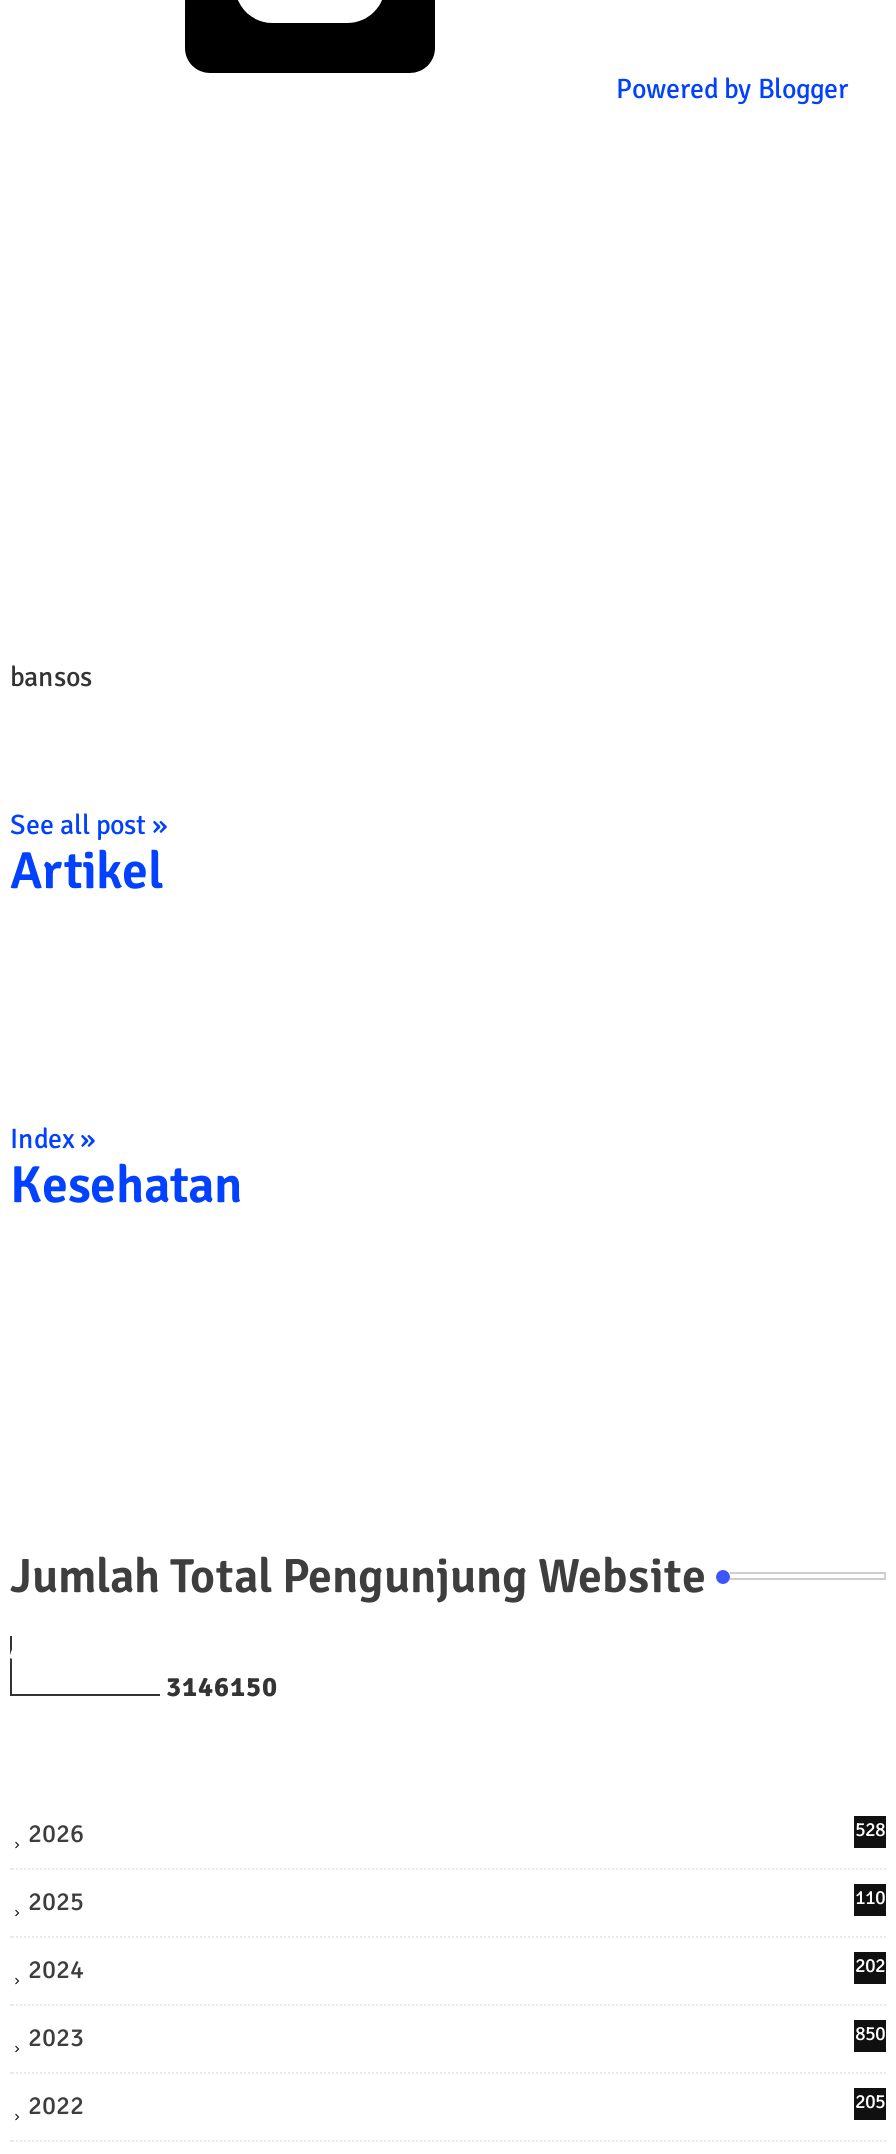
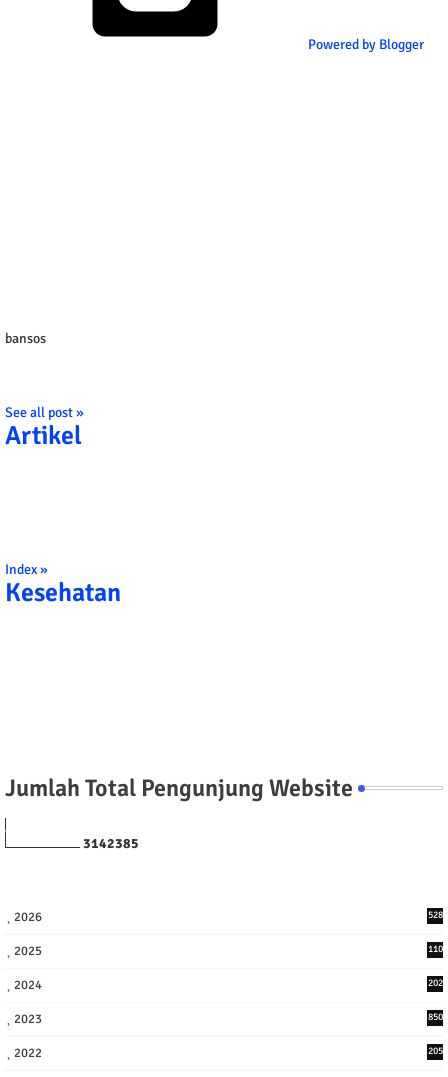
- 3146150
+ 3142385
